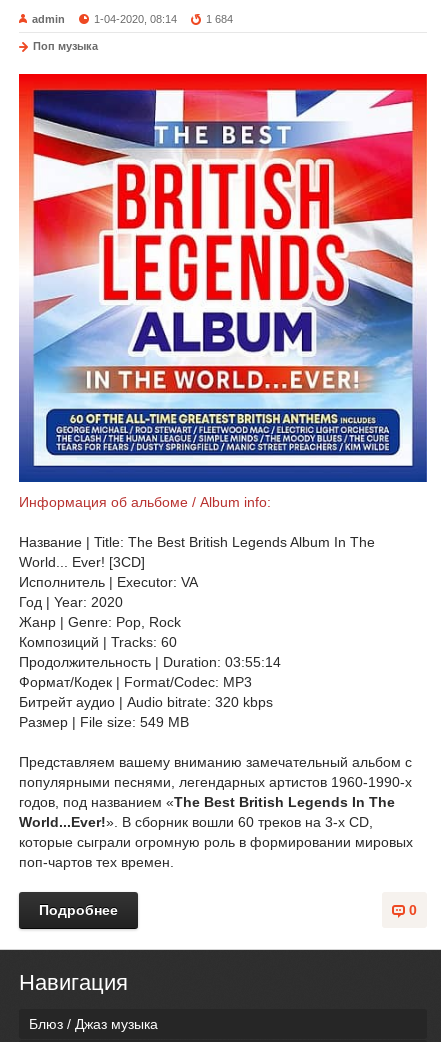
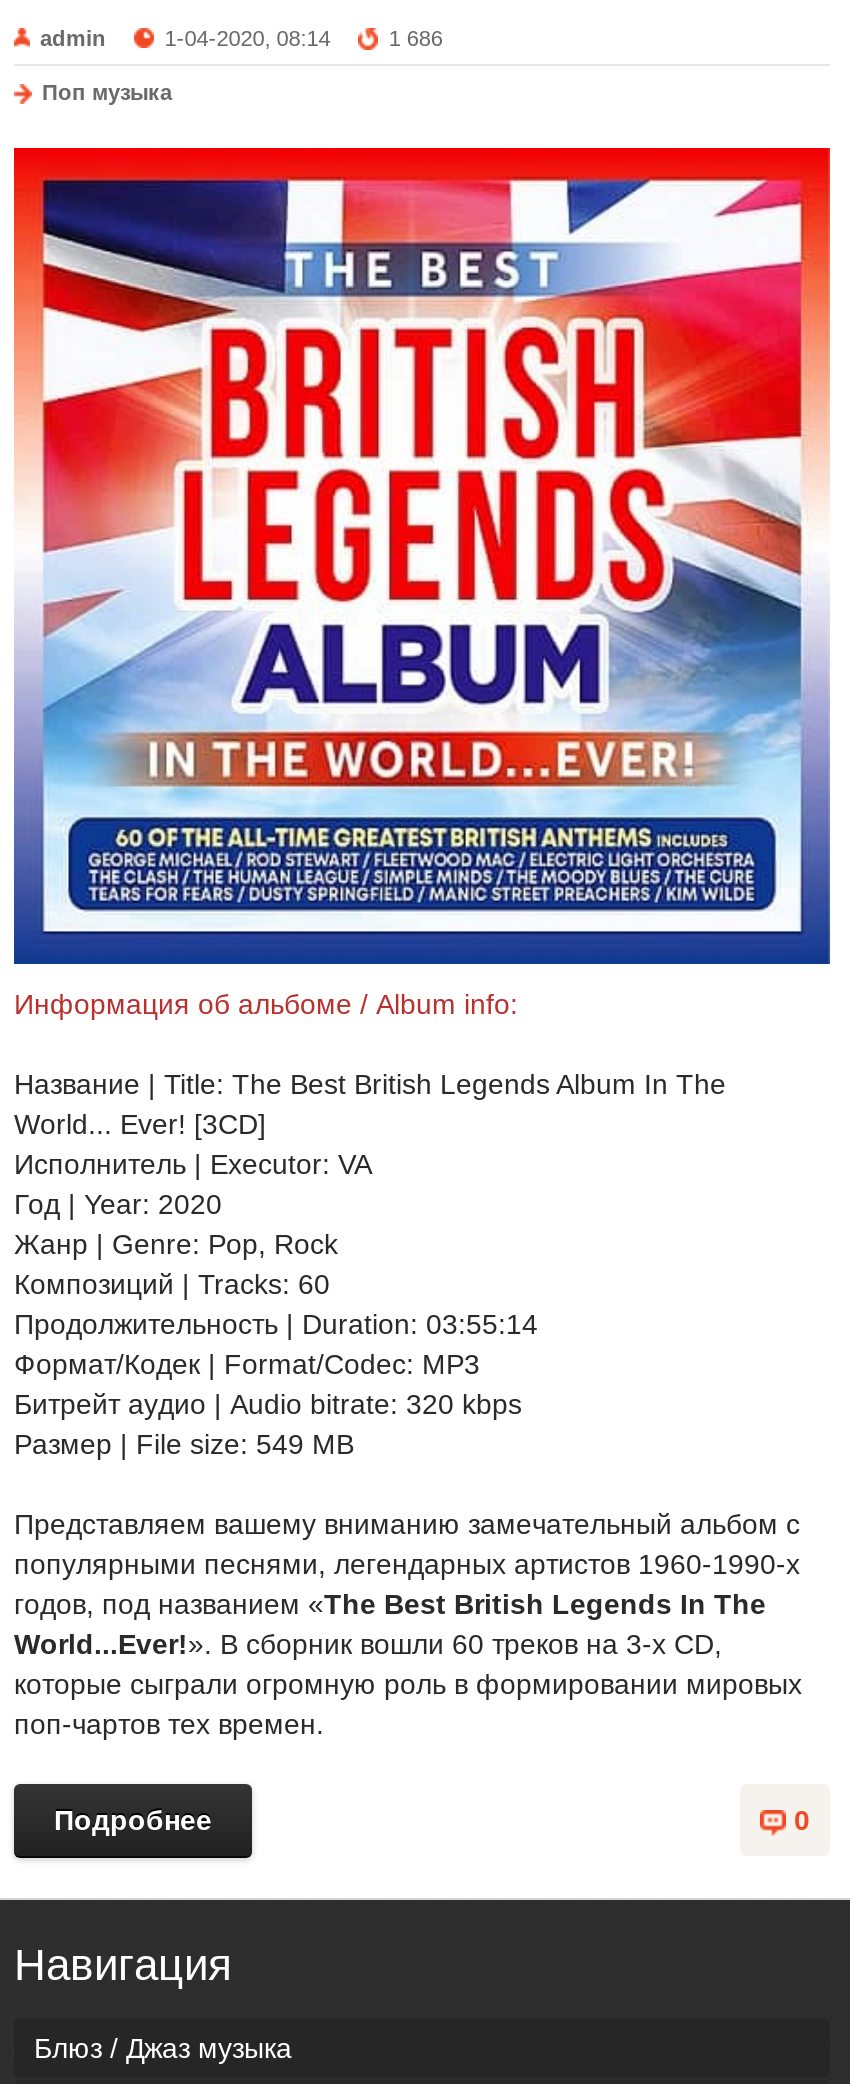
- 1 684
+ 1 686
